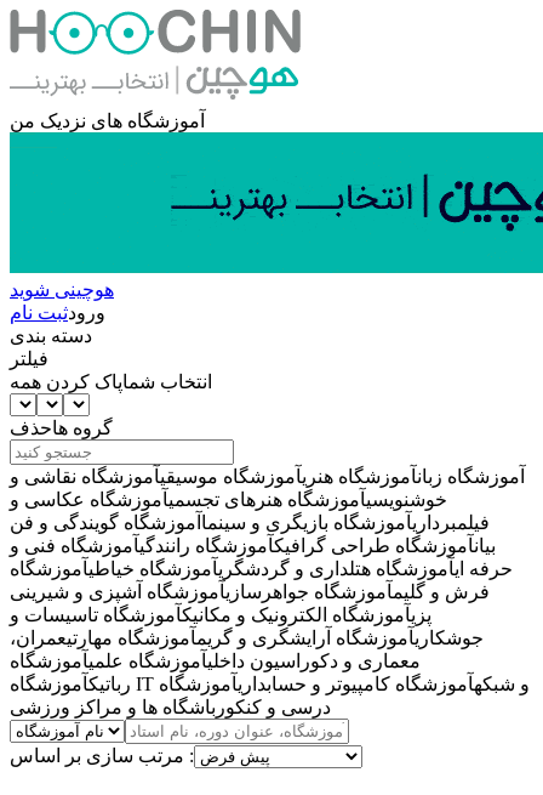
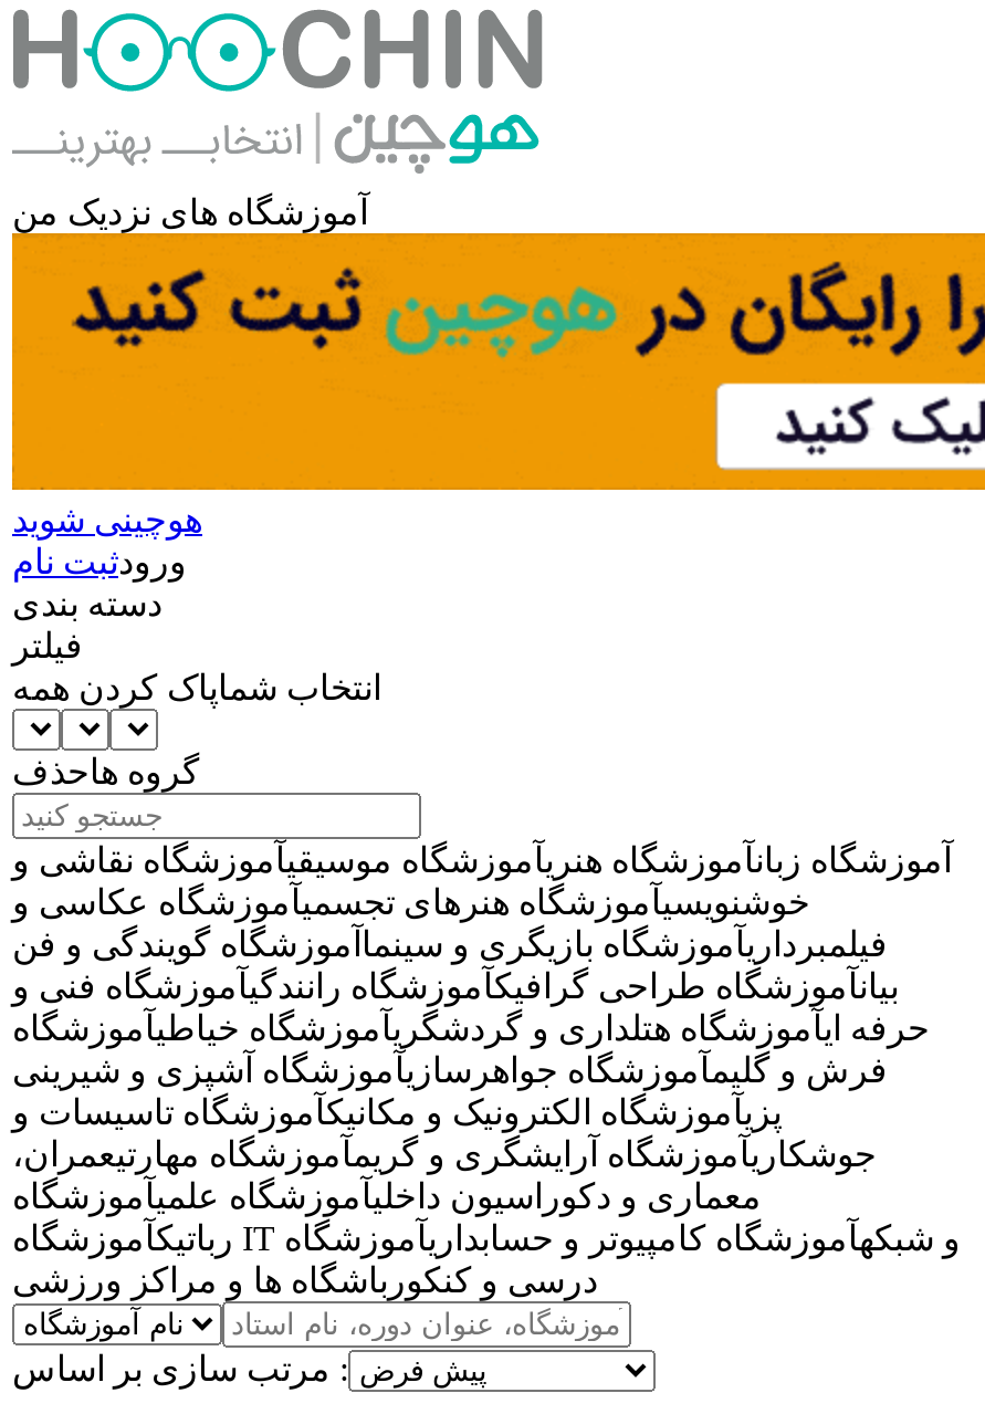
- [image]
+ [image]
